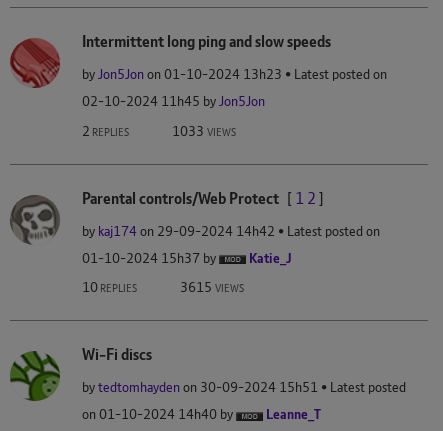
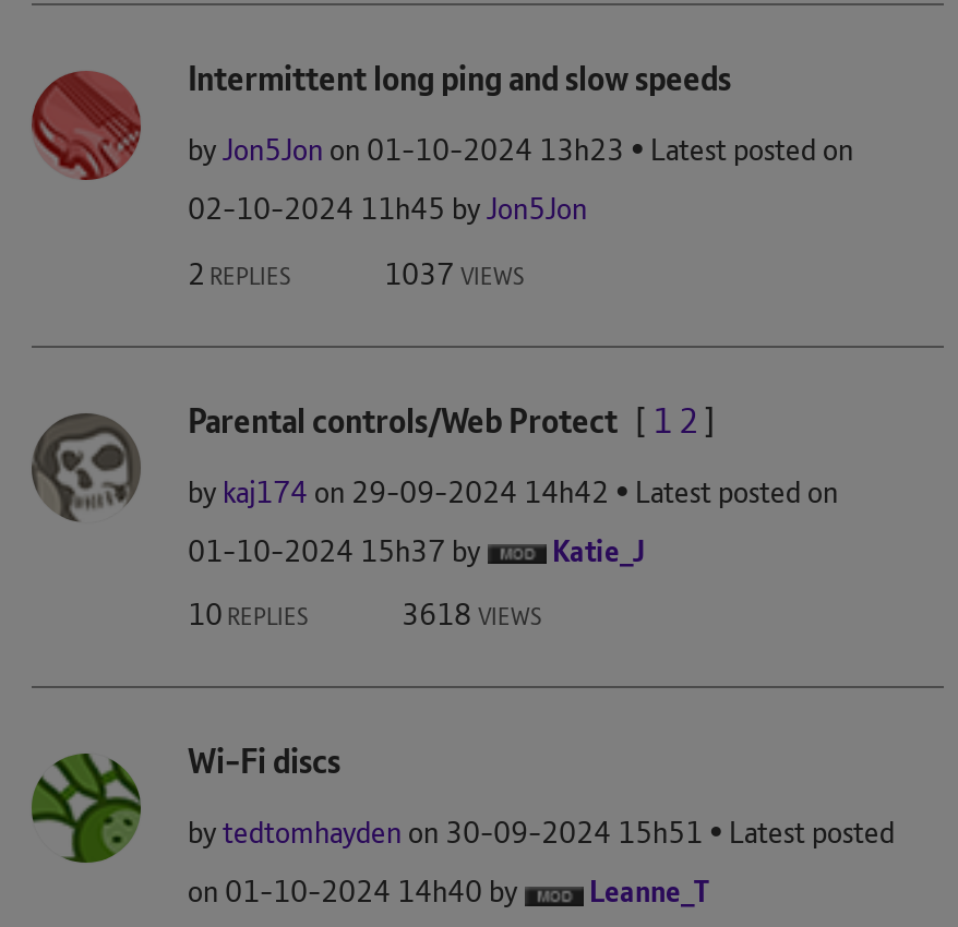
- 1033 VIEWS
+ 1037 VIEWS

- 3615 VIEWS
+ 3618 VIEWS
